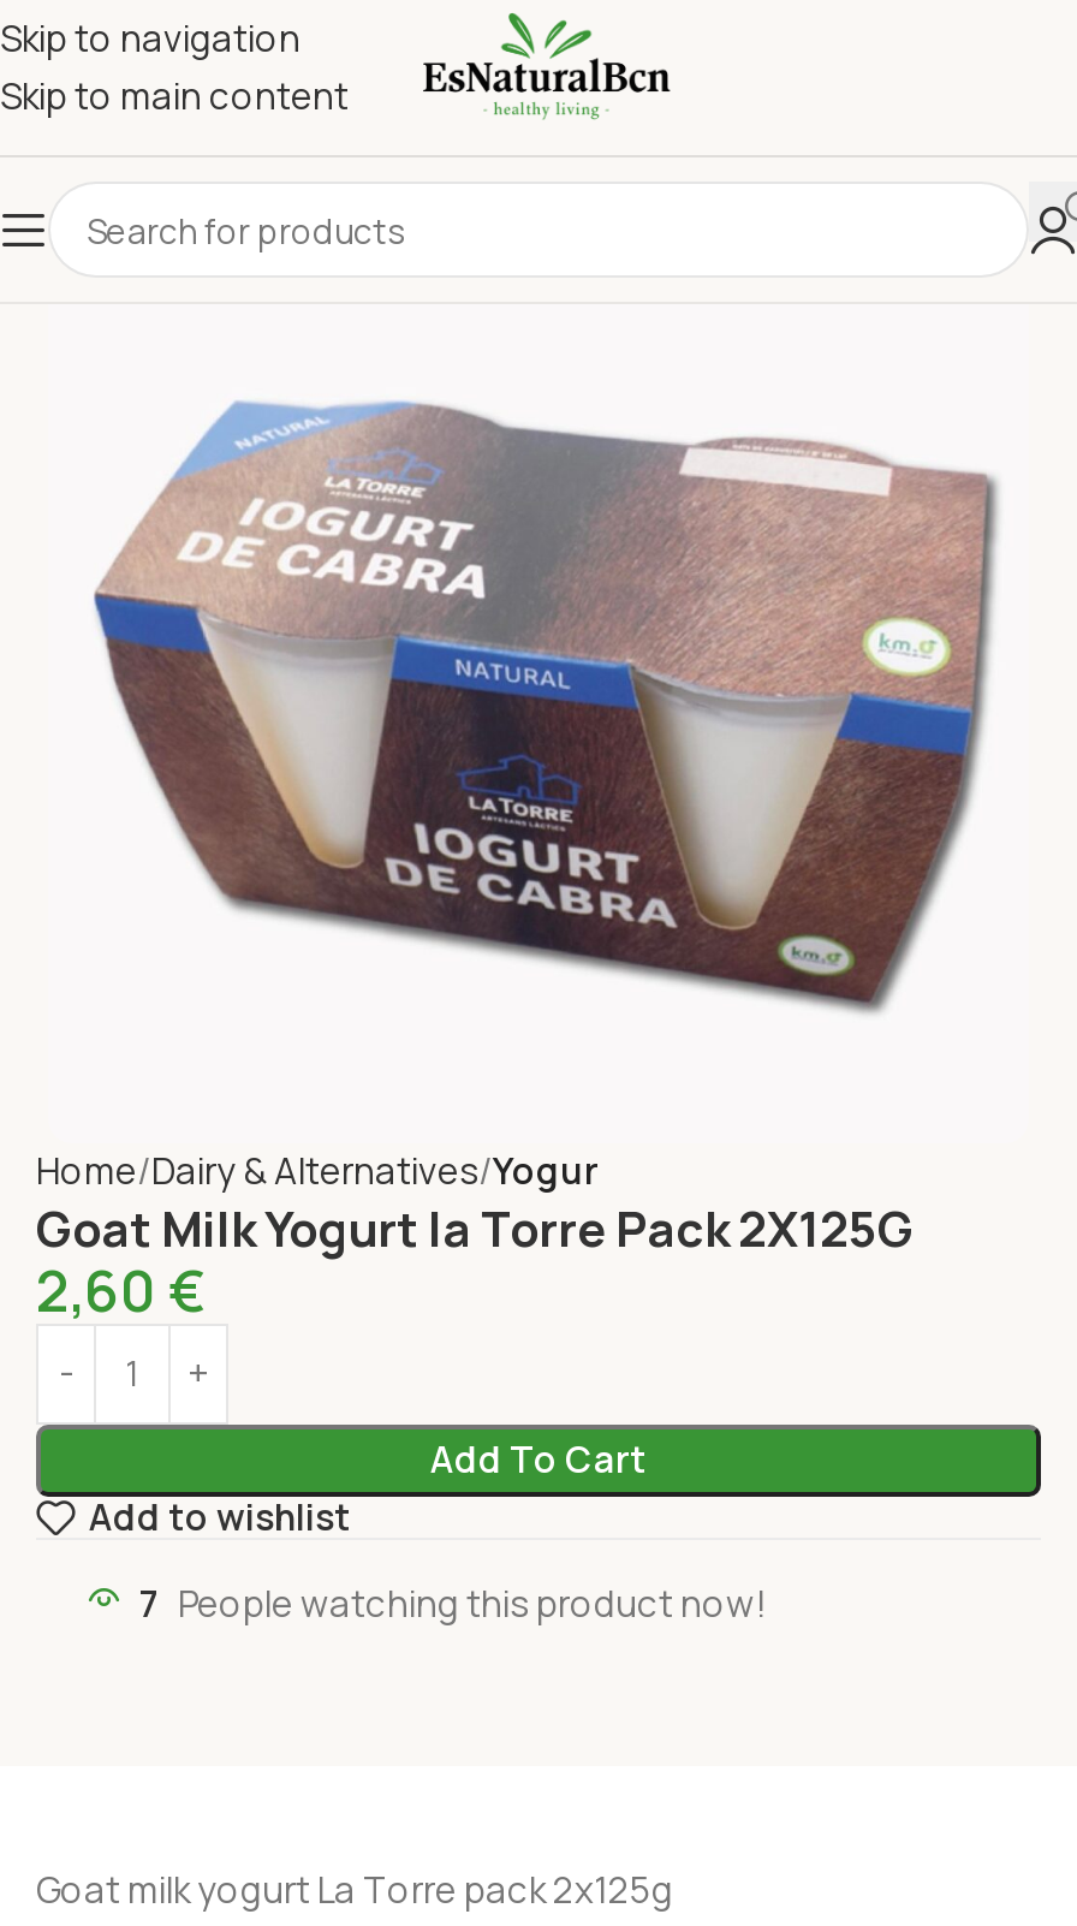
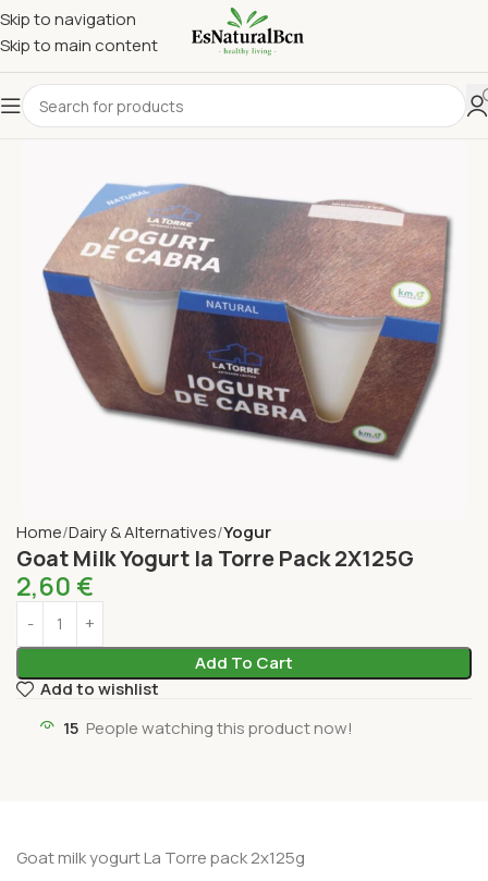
- 7 People watching this product now!
+ 15 People watching this product now!
